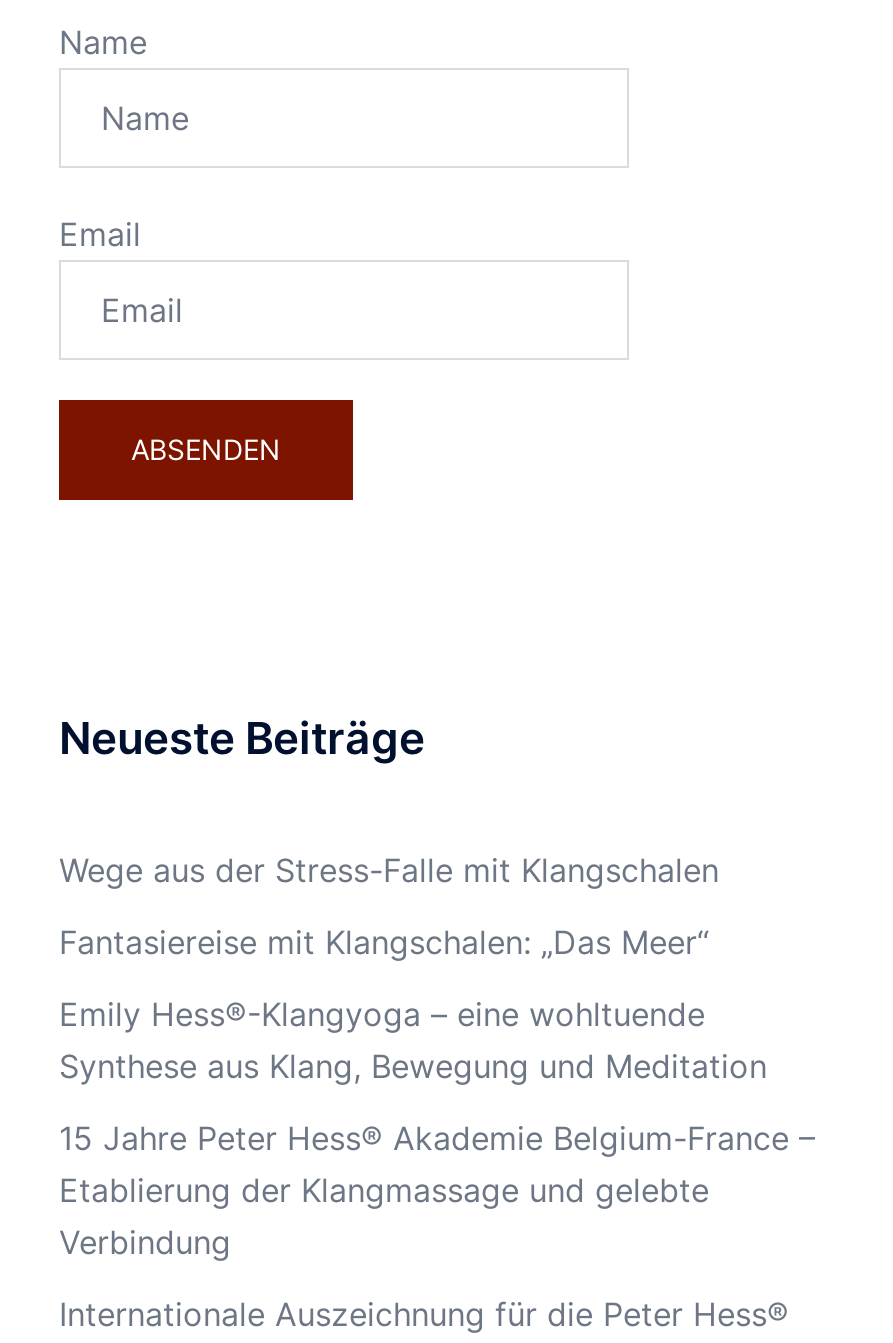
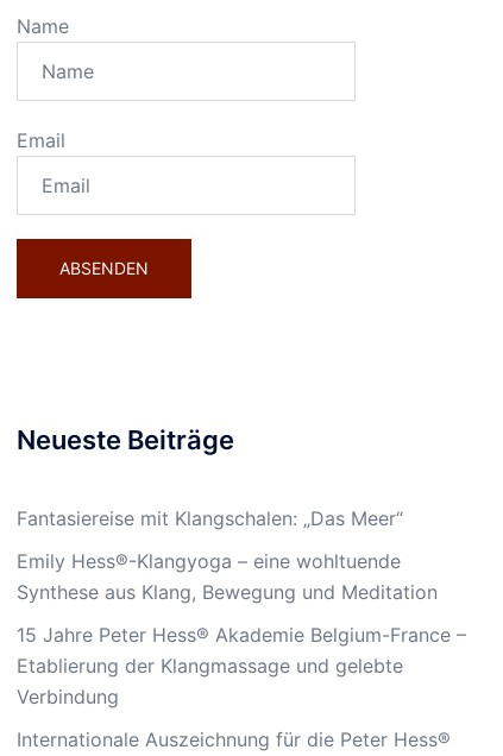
- Wege aus der Stress-Falle mit Klangschalen
